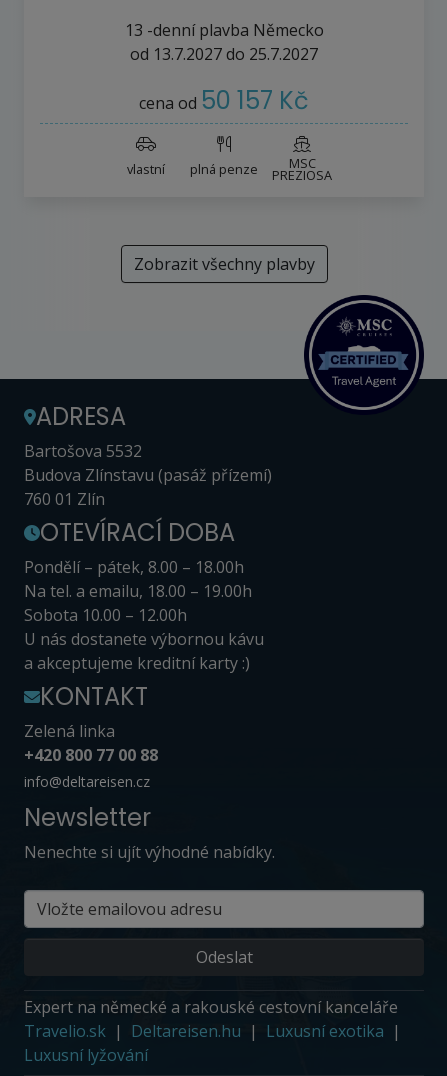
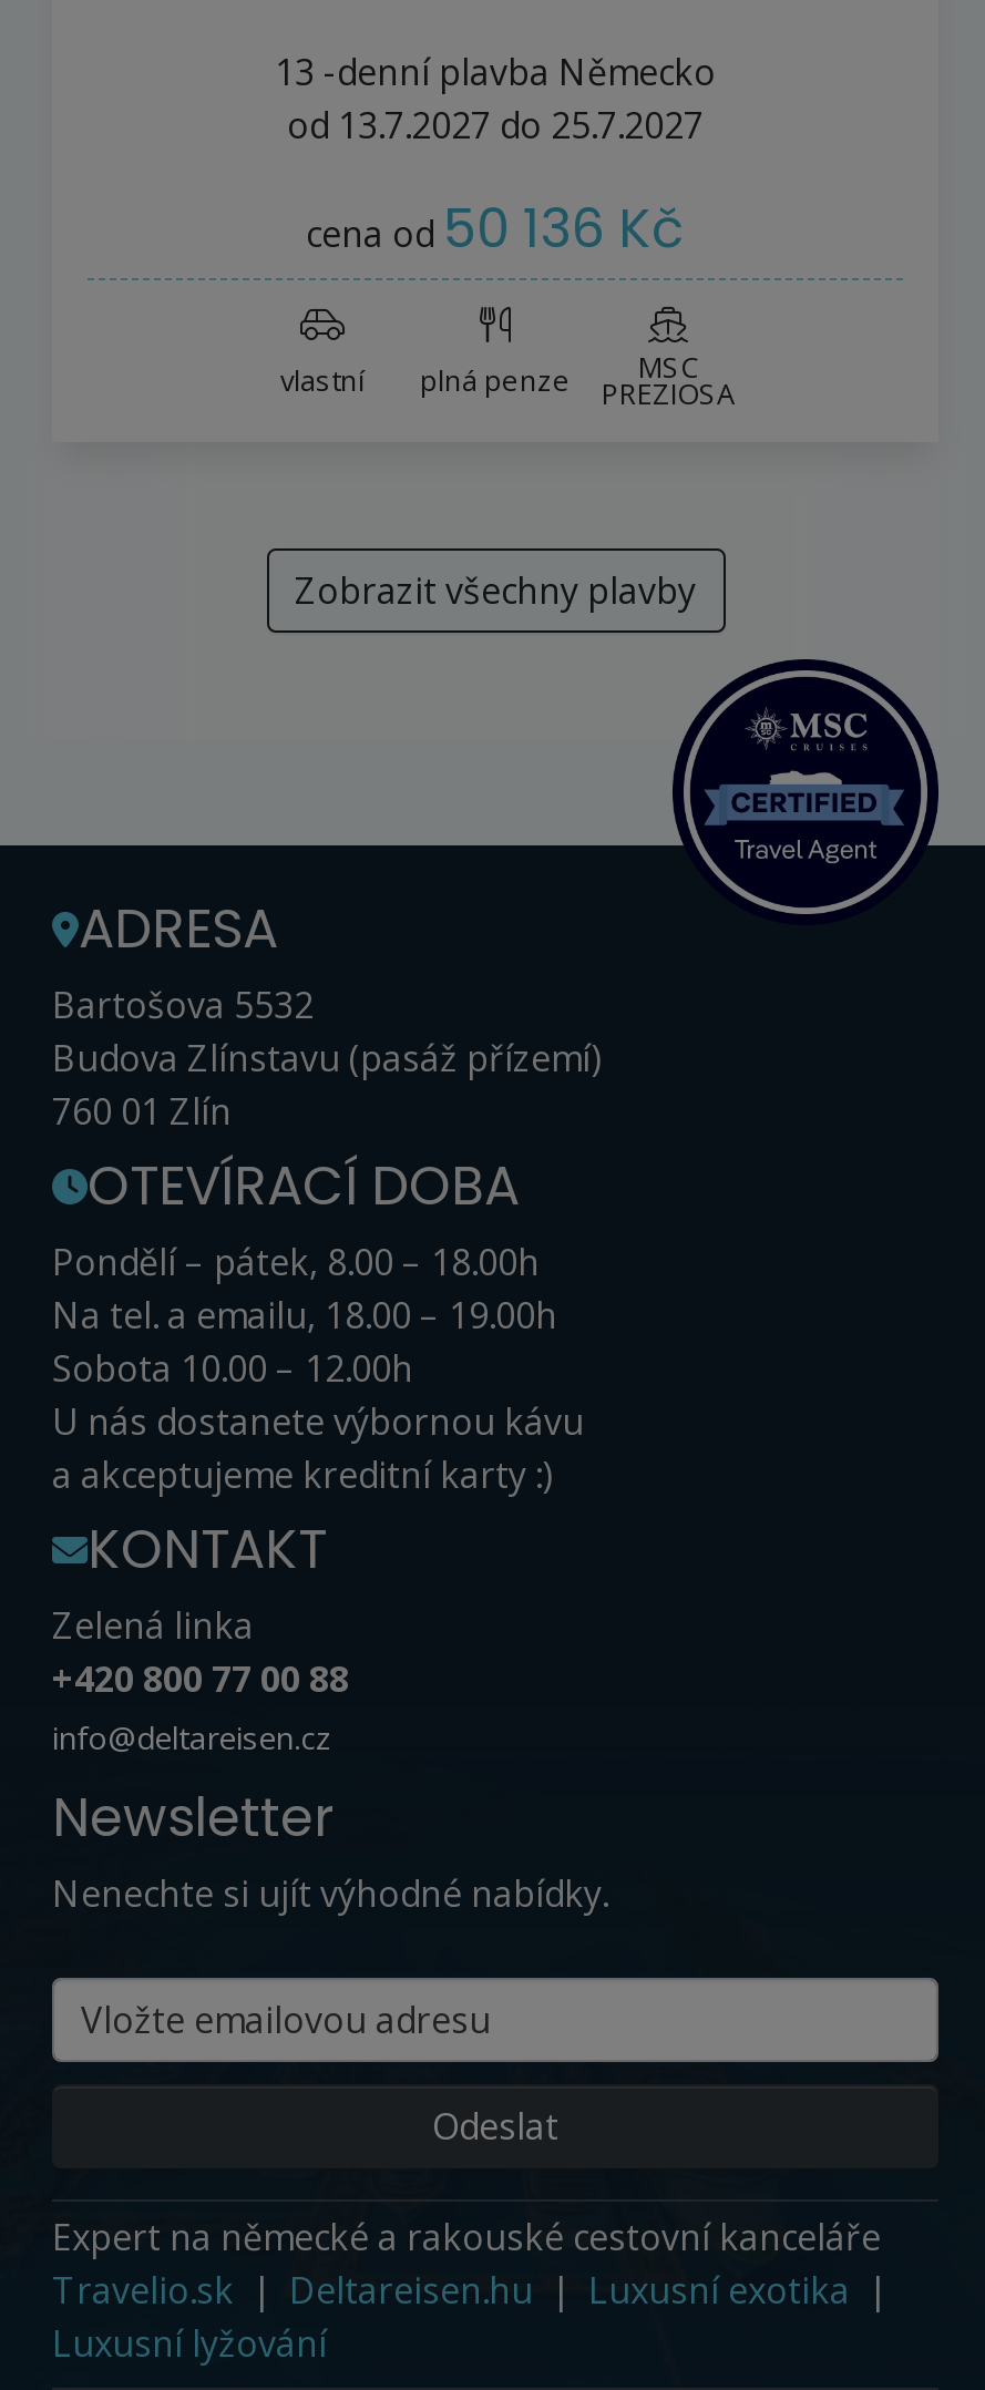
- cena od 50 157 Kč
+ cena od 50 136 Kč
